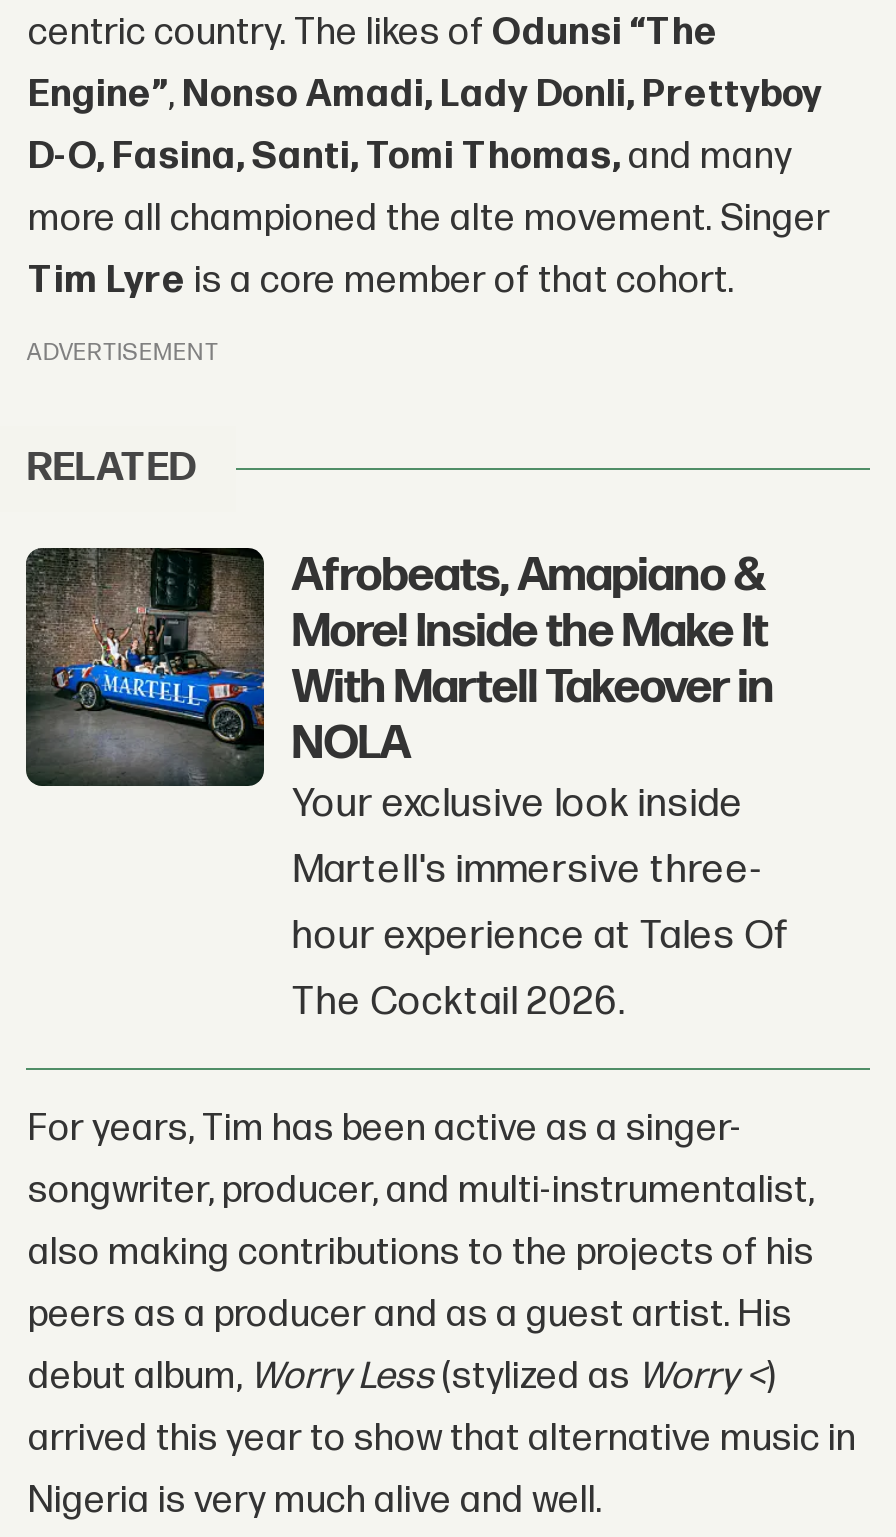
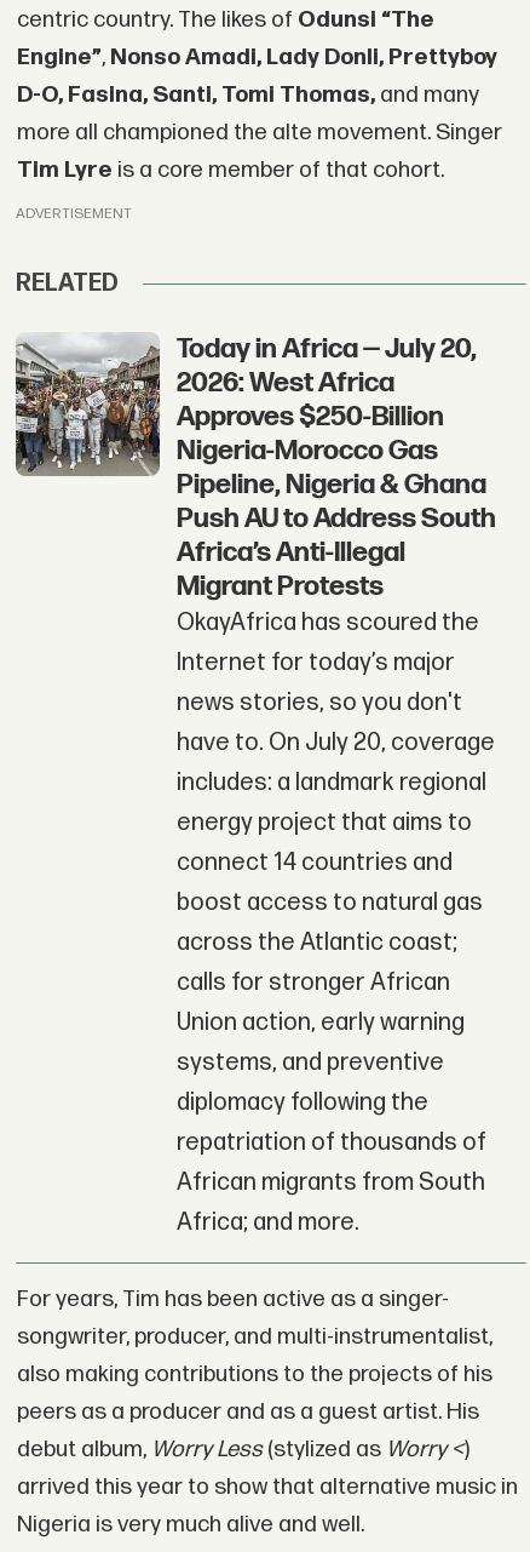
- [image]
- Afrobeats, Amapiano &
- More! Inside the Make It
- With Martell Takeover in
- NOLA
- Your exclusive look inside
- Martell's immersive three-
- hour experience at Tales Of
- The Cocktail 2026.
+ [image]
+ Today in Africa — July 20,
+ 2026: West Africa
+ Approves $250-Billion
+ Nigeria-Morocco Gas
+ Pipeline, Nigeria & Ghana
+ Push AU to Address South
+ Africa’s Anti-Illegal
+ Migrant Protests
+ OkayAfrica has scoured the
+ Internet for today’s major
+ news stories, so you don't
+ have to. On July 20, coverage
+ includes: a landmark regional
+ energy project that aims to
+ connect 14 countries and
+ boost access to natural gas
+ across the Atlantic coast;
+ calls for stronger African
+ Union action, early warning
+ systems, and preventive
+ diplomacy following the
+ repatriation of thousands of
+ African migrants from South
+ Africa; and more.
